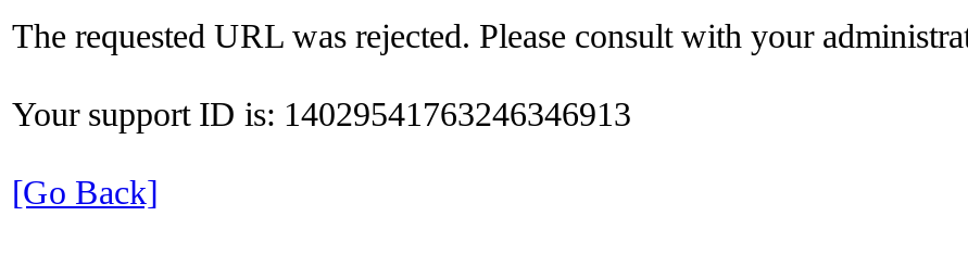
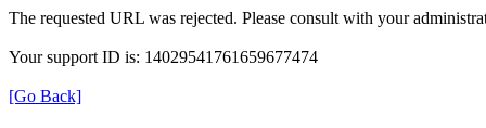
- Your support ID is: 14029541763246346913
+ Your support ID is: 14029541761659677474
